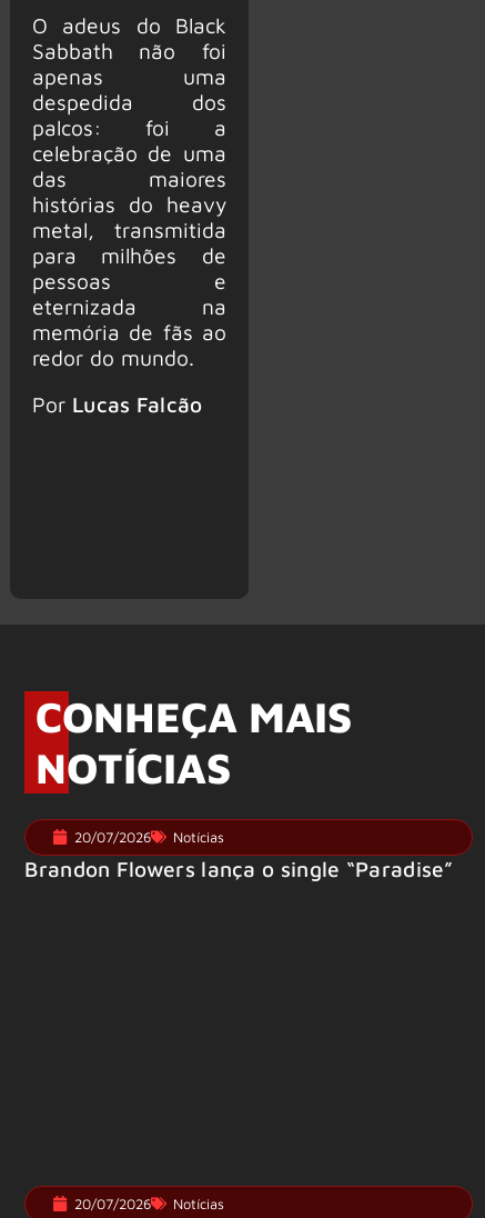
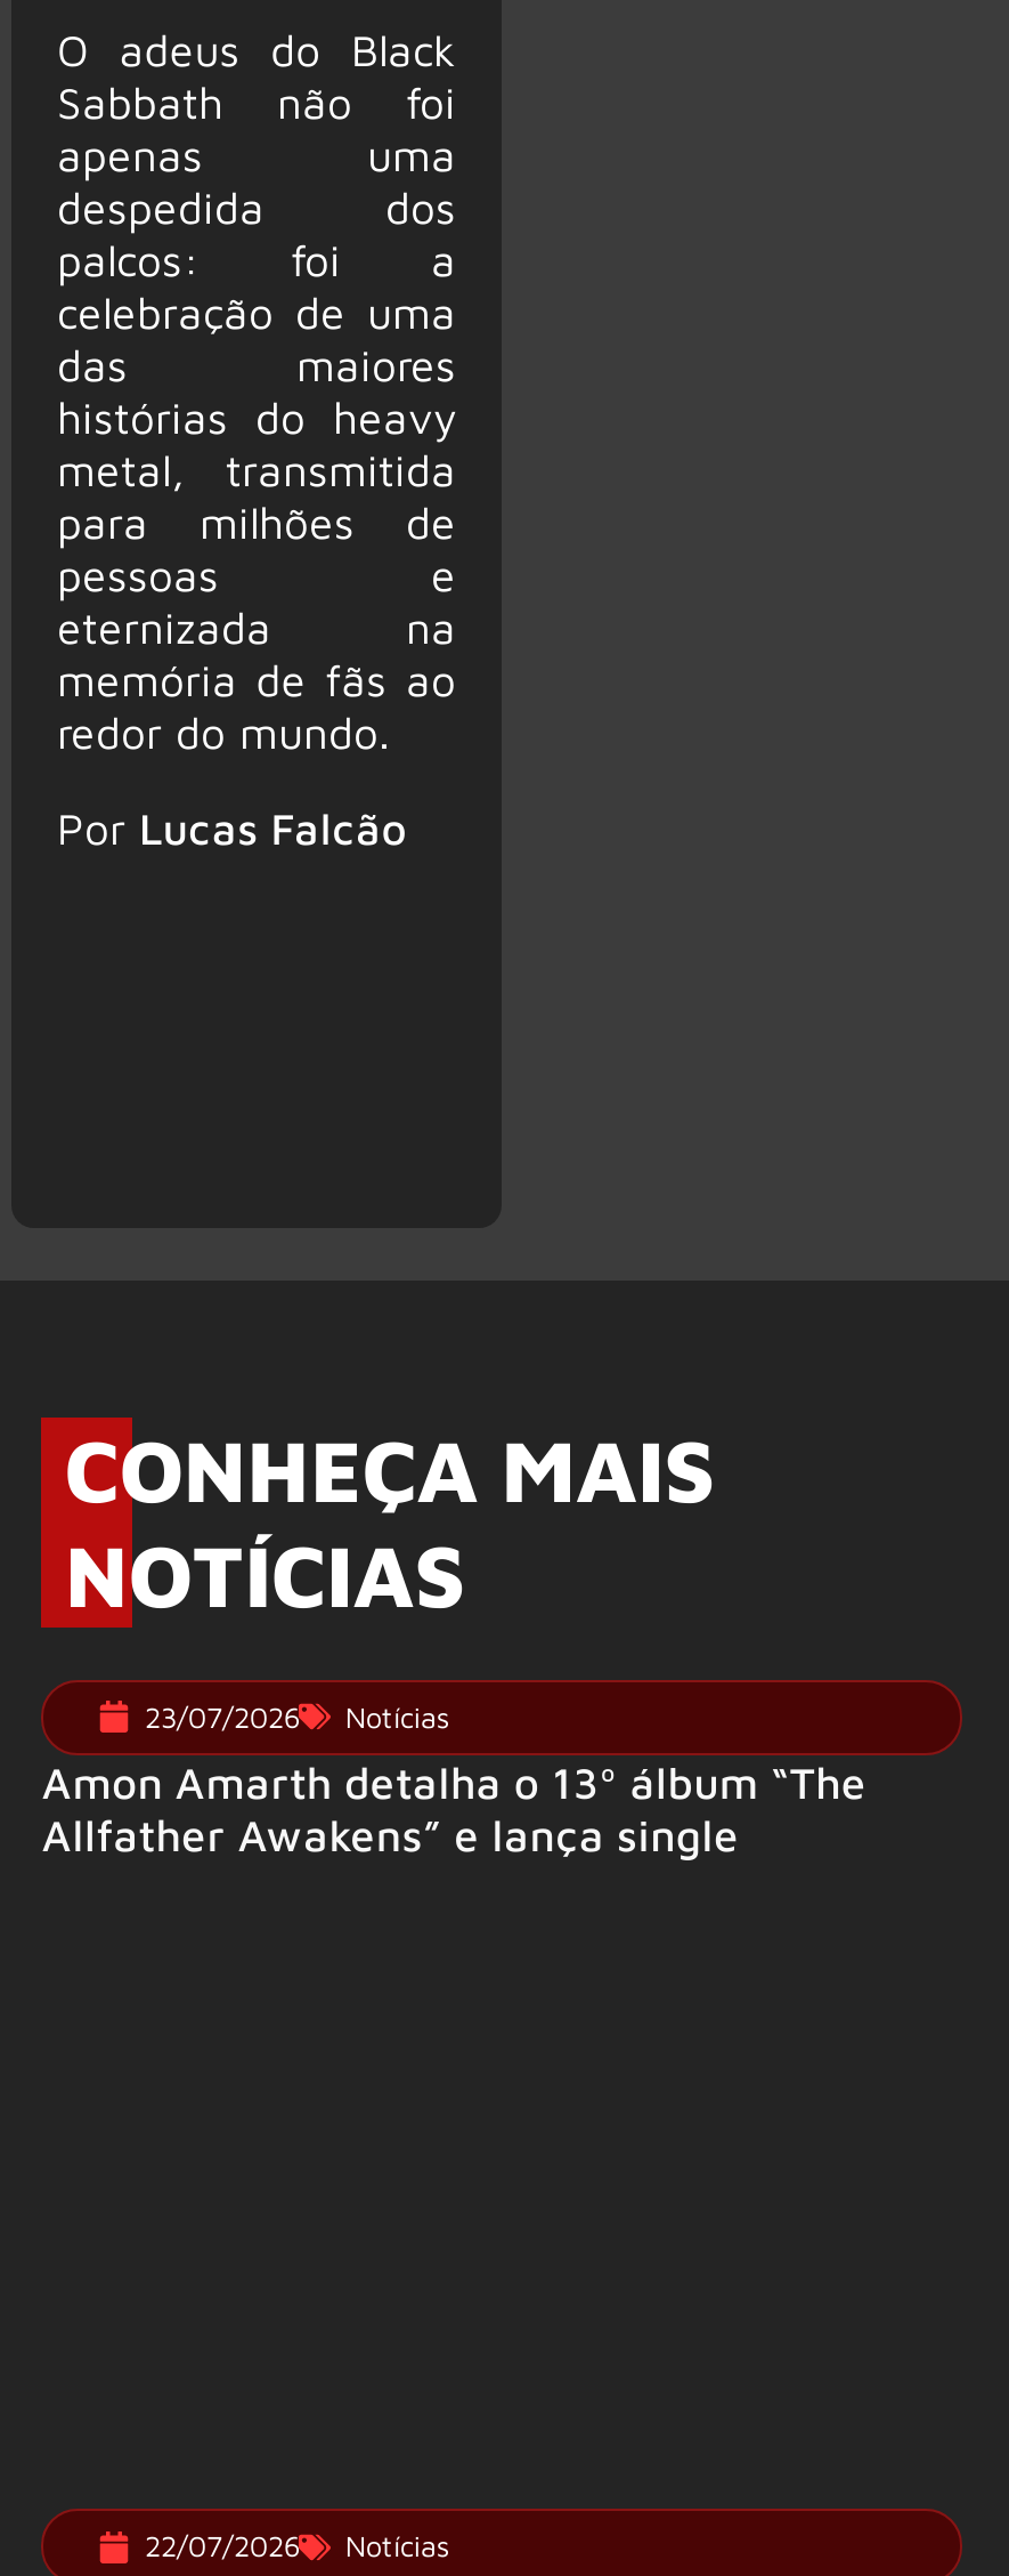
- 20/07/2026 Notícias
+ 23/07/2026 Notícias

- Brandon Flowers lança o single “Paradise”
+ Amon Amarth detalha o 13º álbum “The
+ Allfather Awakens” e lança single

- 20/07/2026 Notícias
+ 22/07/2026 Notícias
